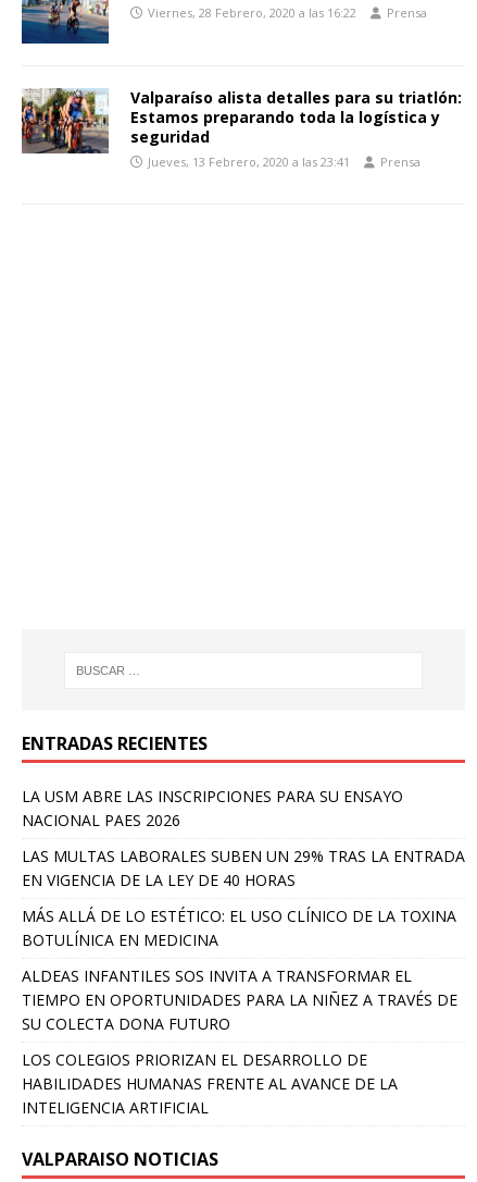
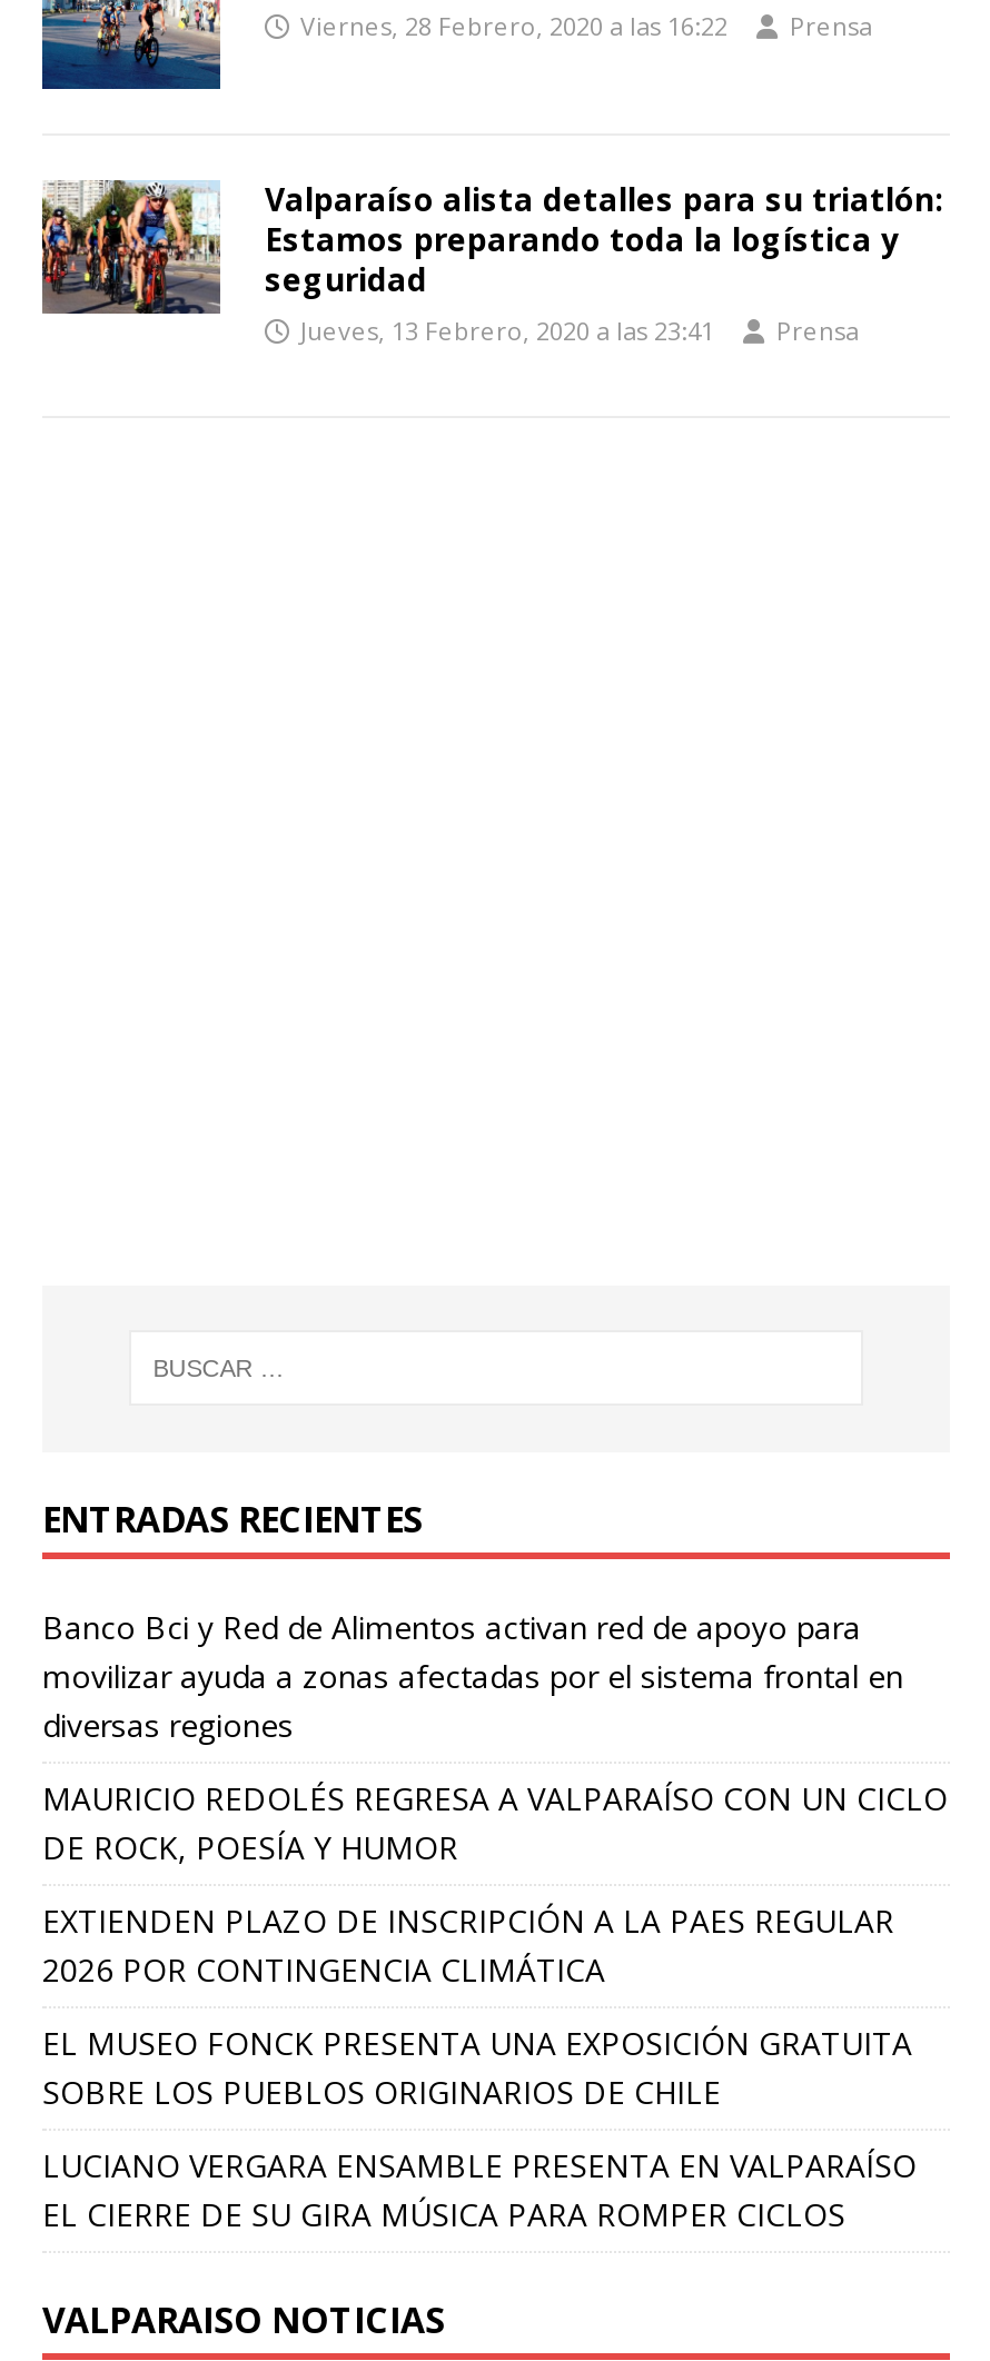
- LA USM ABRE LAS INSCRIPCIONES PARA SU ENSAYO
- NACIONAL PAES 2026
+ Banco Bci y Red de Alimentos activan red de apoyo para
+ movilizar ayuda a zonas afectadas por el sistema frontal en
+ diversas regiones

- LAS MULTAS LABORALES SUBEN UN 29% TRAS LA ENTRADA
- EN VIGENCIA DE LA LEY DE 40 HORAS
+ MAURICIO REDOLÉS REGRESA A VALPARAÍSO CON UN CICLO
+ DE ROCK, POESÍA Y HUMOR

- MÁS ALLÁ DE LO ESTÉTICO: EL USO CLÍNICO DE LA TOXINA
- BOTULÍNICA EN MEDICINA
+ EXTIENDEN PLAZO DE INSCRIPCIÓN A LA PAES REGULAR
+ 2026 POR CONTINGENCIA CLIMÁTICA

- ALDEAS INFANTILES SOS INVITA A TRANSFORMAR EL
- TIEMPO EN OPORTUNIDADES PARA LA NIÑEZ A TRAVÉS DE
- SU COLECTA DONA FUTURO
+ EL MUSEO FONCK PRESENTA UNA EXPOSICIÓN GRATUITA
+ SOBRE LOS PUEBLOS ORIGINARIOS DE CHILE

- LOS COLEGIOS PRIORIZAN EL DESARROLLO DE
- HABILIDADES HUMANAS FRENTE AL AVANCE DE LA
- INTELIGENCIA ARTIFICIAL
+ LUCIANO VERGARA ENSAMBLE PRESENTA EN VALPARAÍSO
+ EL CIERRE DE SU GIRA MÚSICA PARA ROMPER CICLOS
